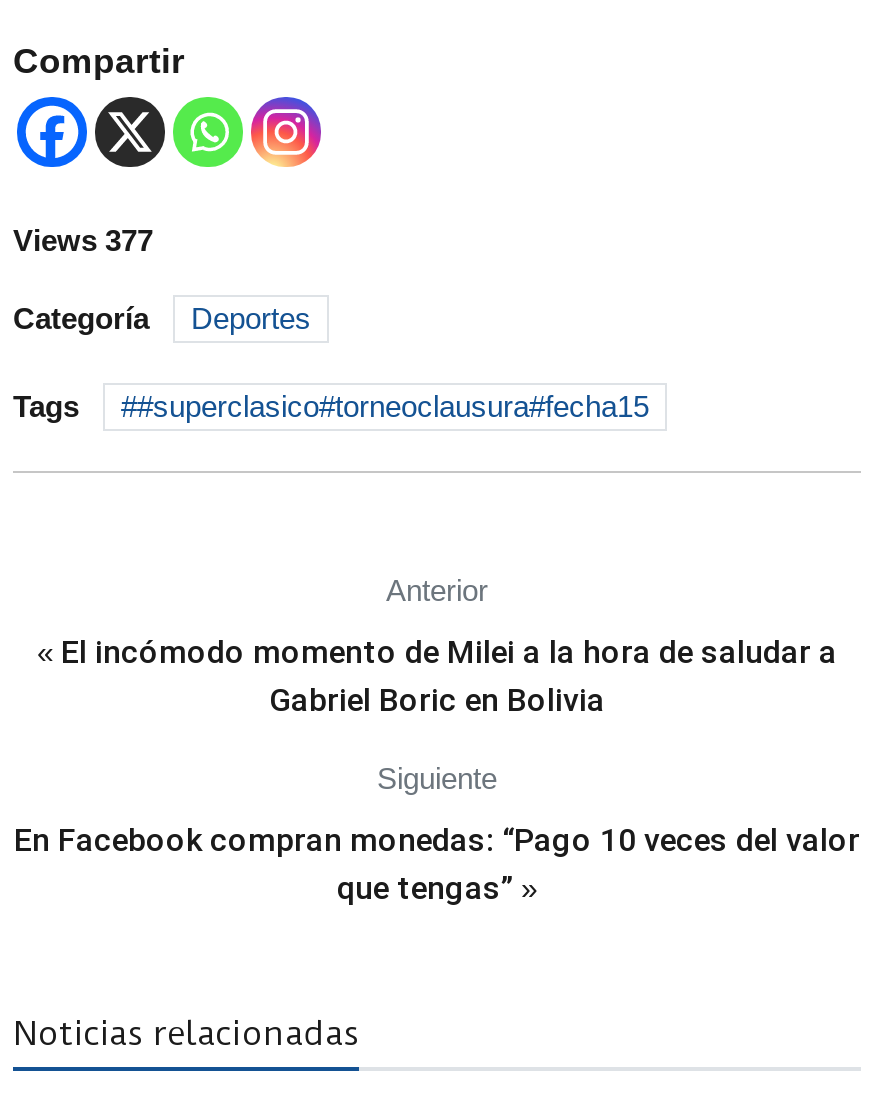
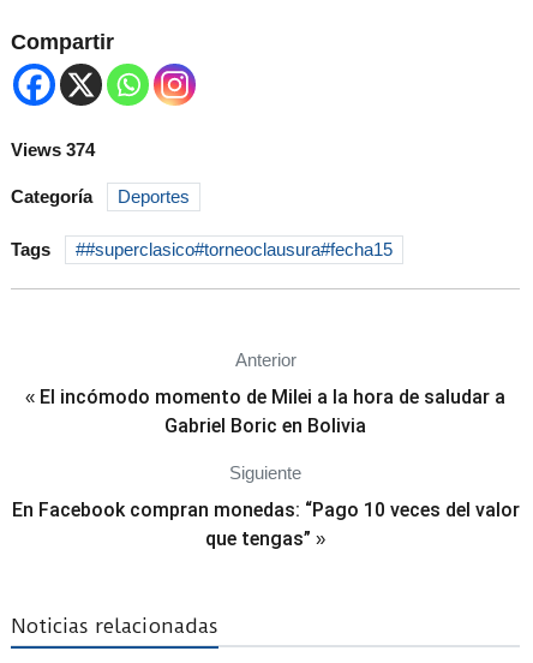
- Views 377
+ Views 374
